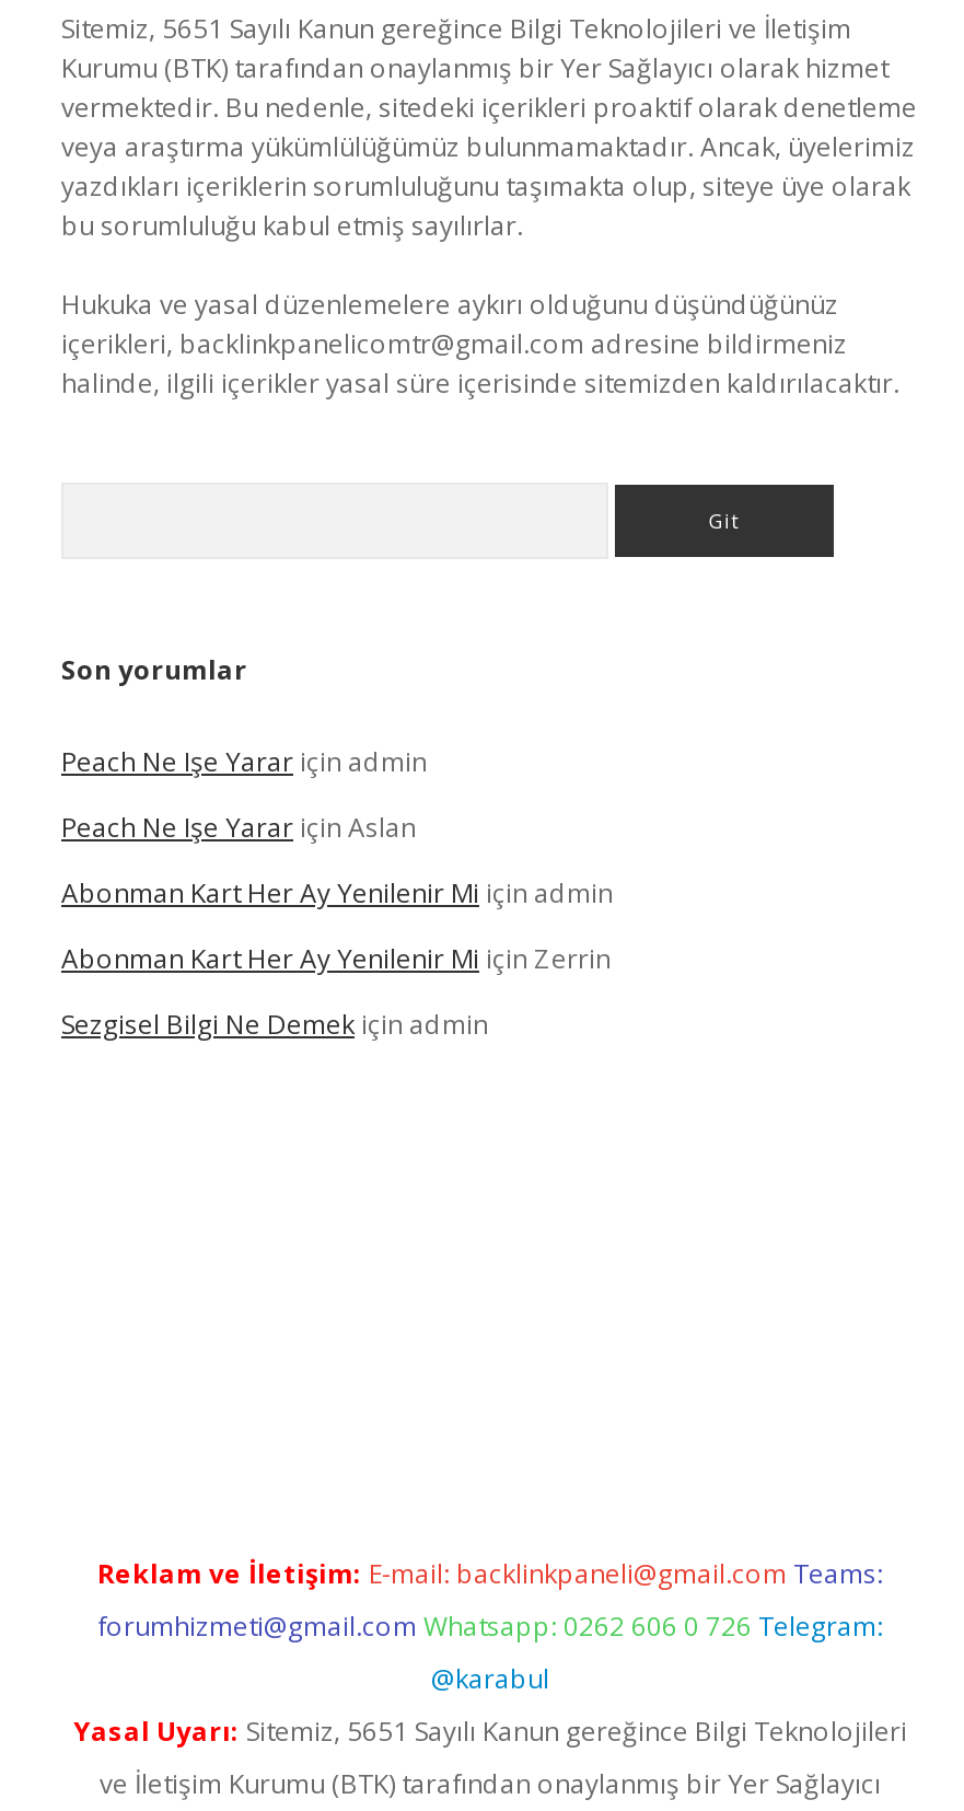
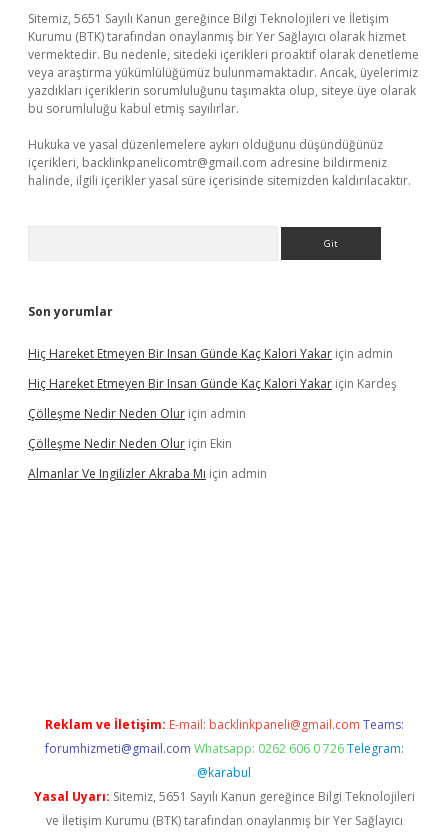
- Peach Ne Işe Yarar için admin
+ Hiç Hareket Etmeyen Bir Insan Günde Kaç Kalori Yakar için admin

- Peach Ne Işe Yarar için Aslan
+ Hiç Hareket Etmeyen Bir Insan Günde Kaç Kalori Yakar için Kardeş

- Abonman Kart Her Ay Yenilenir Mi için admin
+ Çölleşme Nedir Neden Olur için admin

- Abonman Kart Her Ay Yenilenir Mi için Zerrin
+ Çölleşme Nedir Neden Olur için Ekin

- Sezgisel Bilgi Ne Demek için admin
+ Almanlar Ve Ingilizler Akraba Mı için admin
